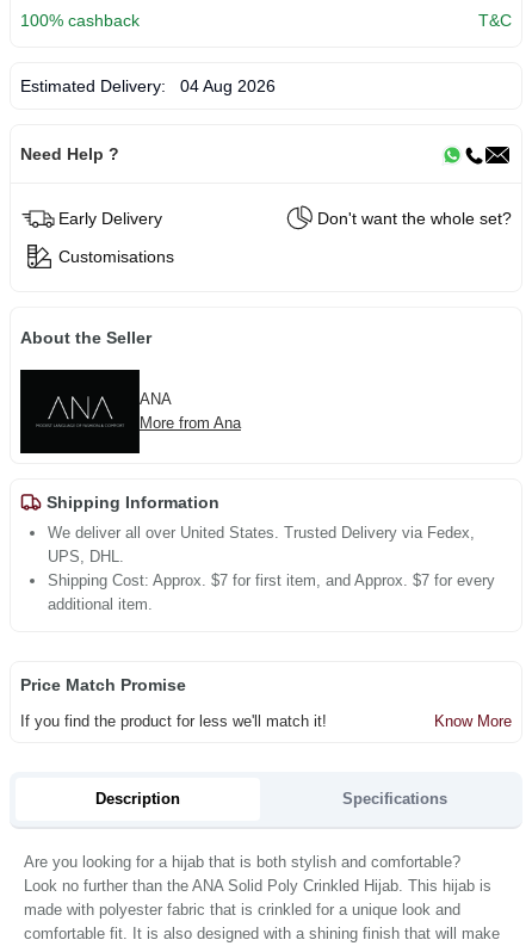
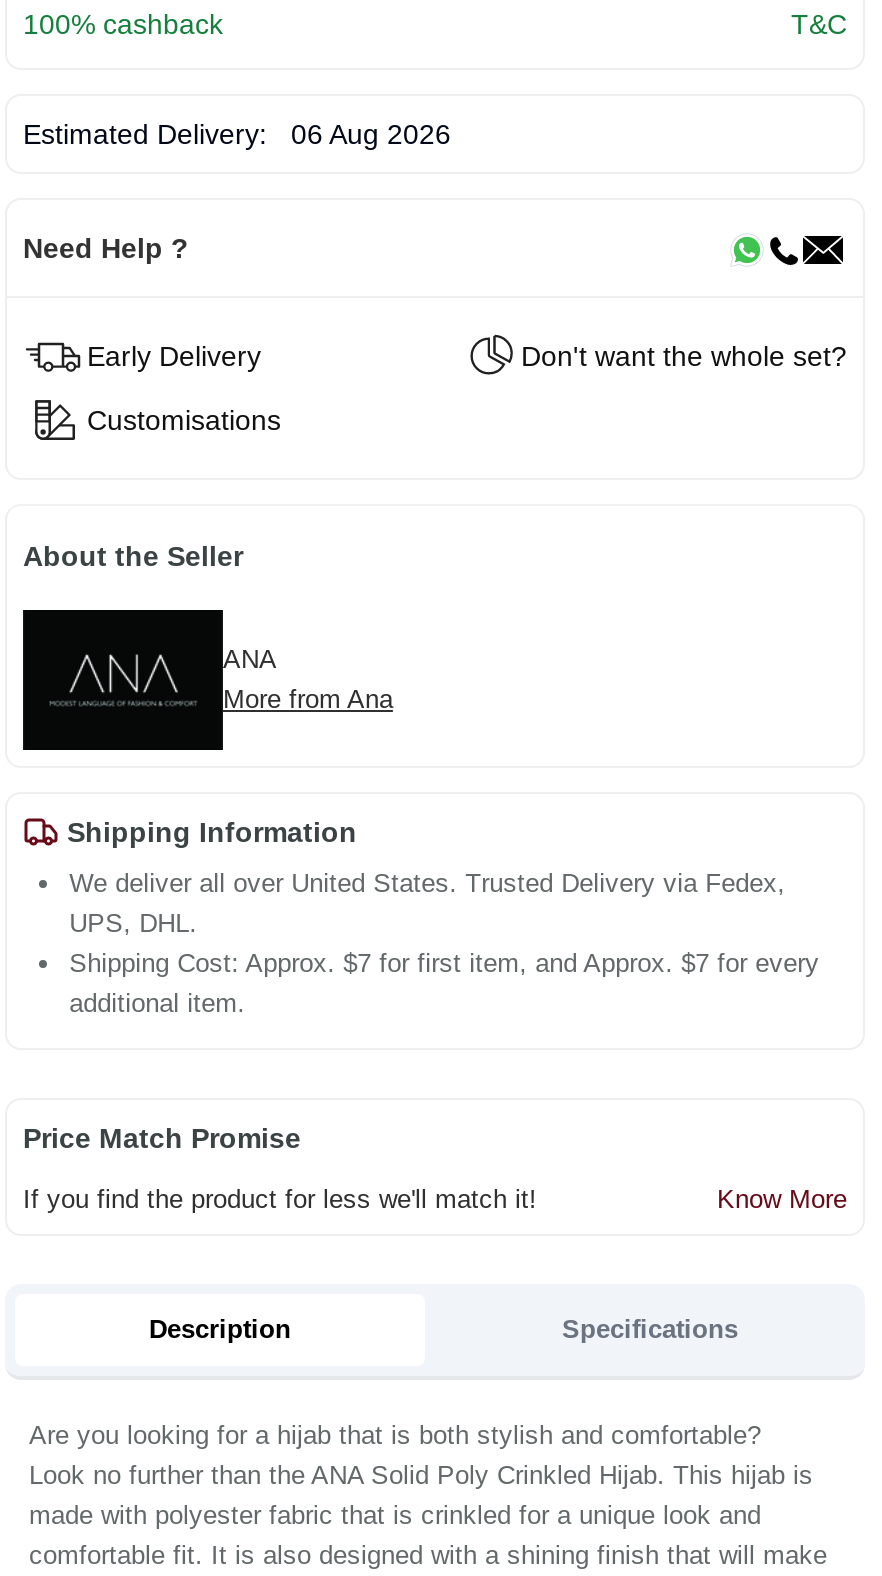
- Estimated Delivery: 04 Aug 2026
+ Estimated Delivery: 06 Aug 2026
